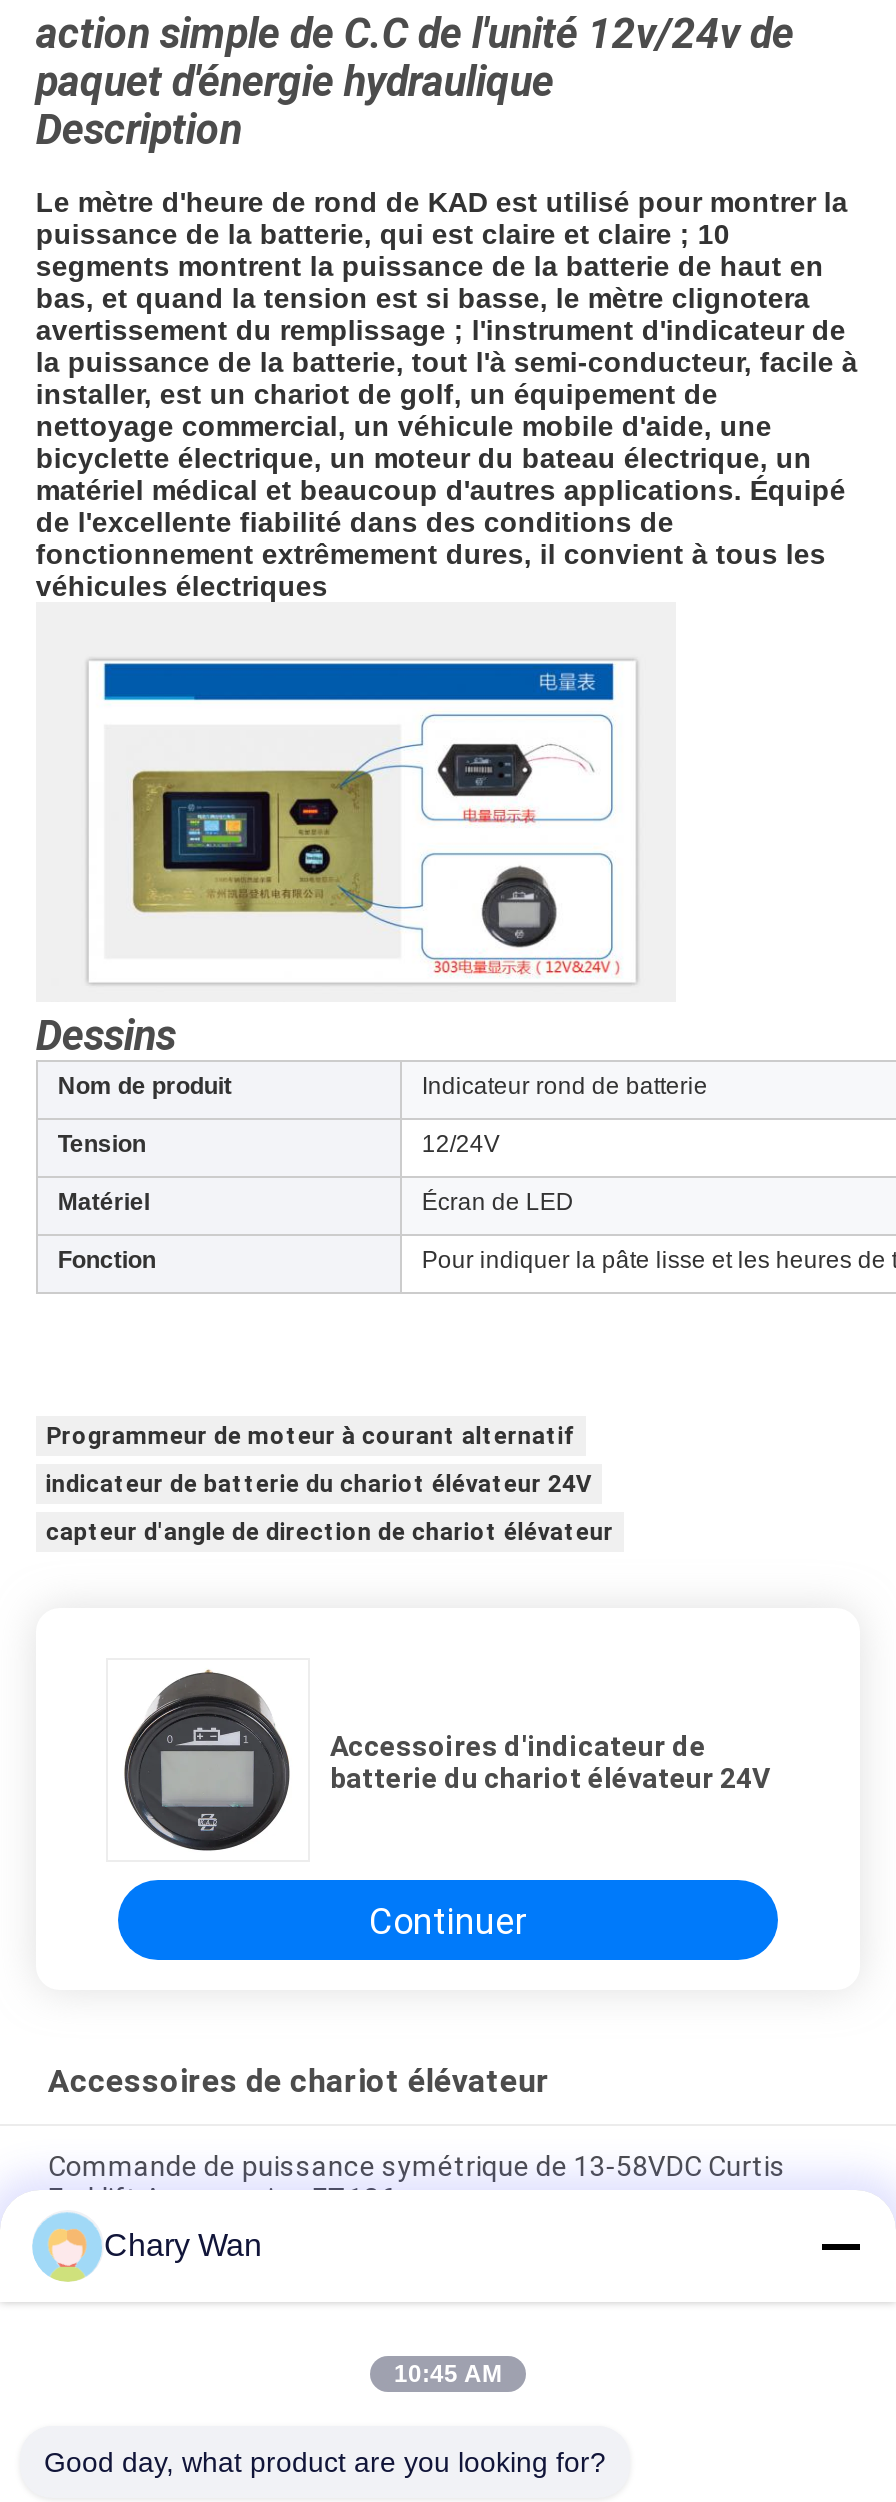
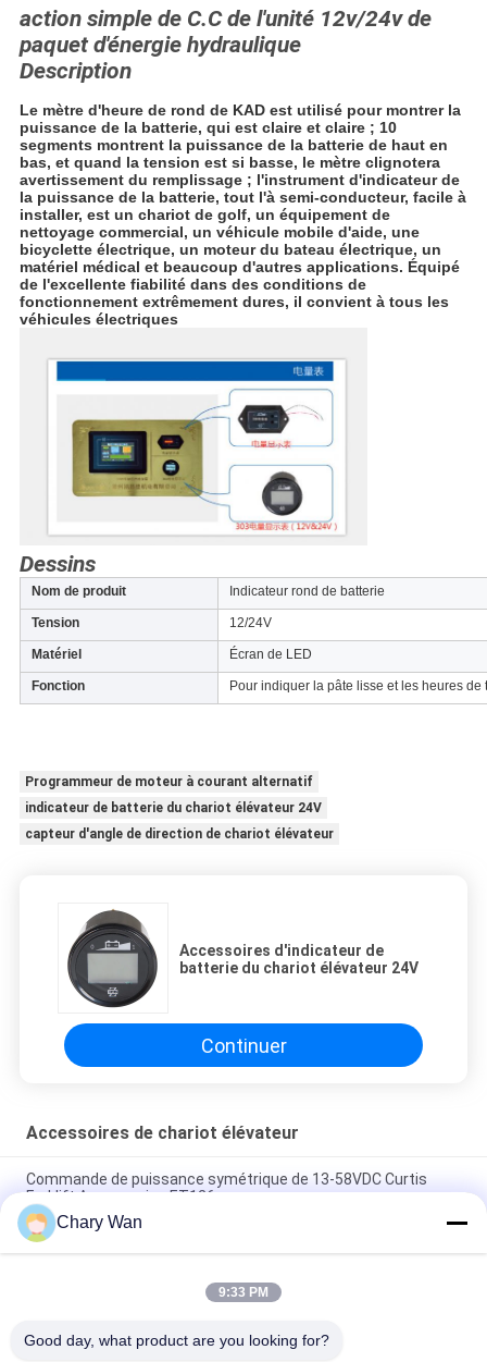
- 10:45 AM
+ 9:33 PM
